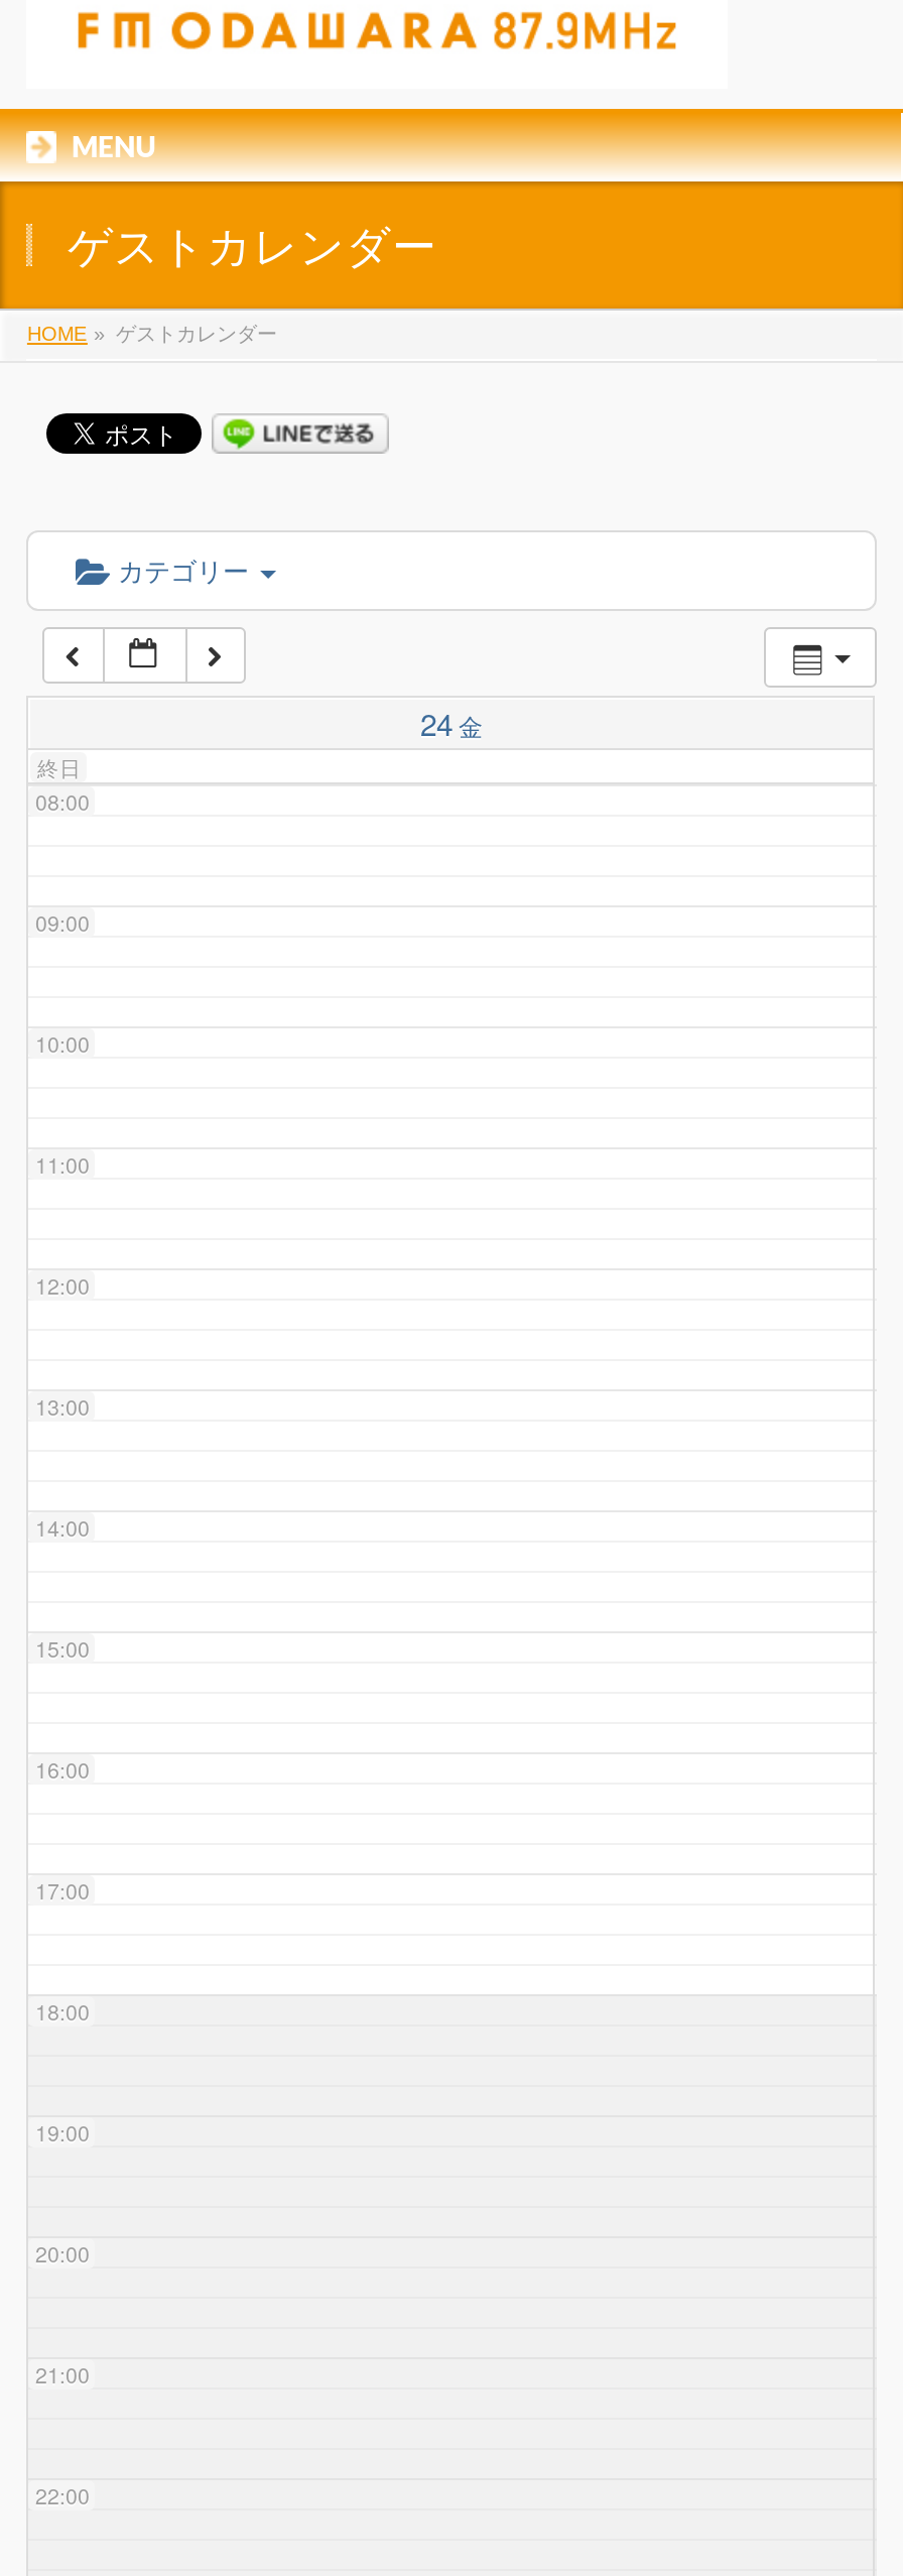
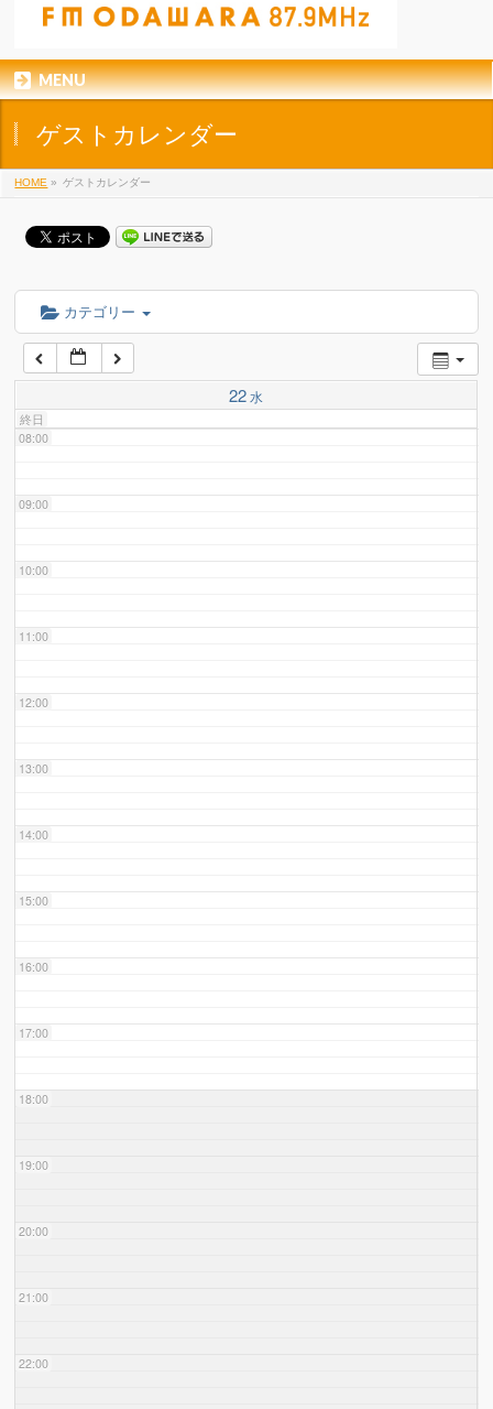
- 24 金
+ 22 水
